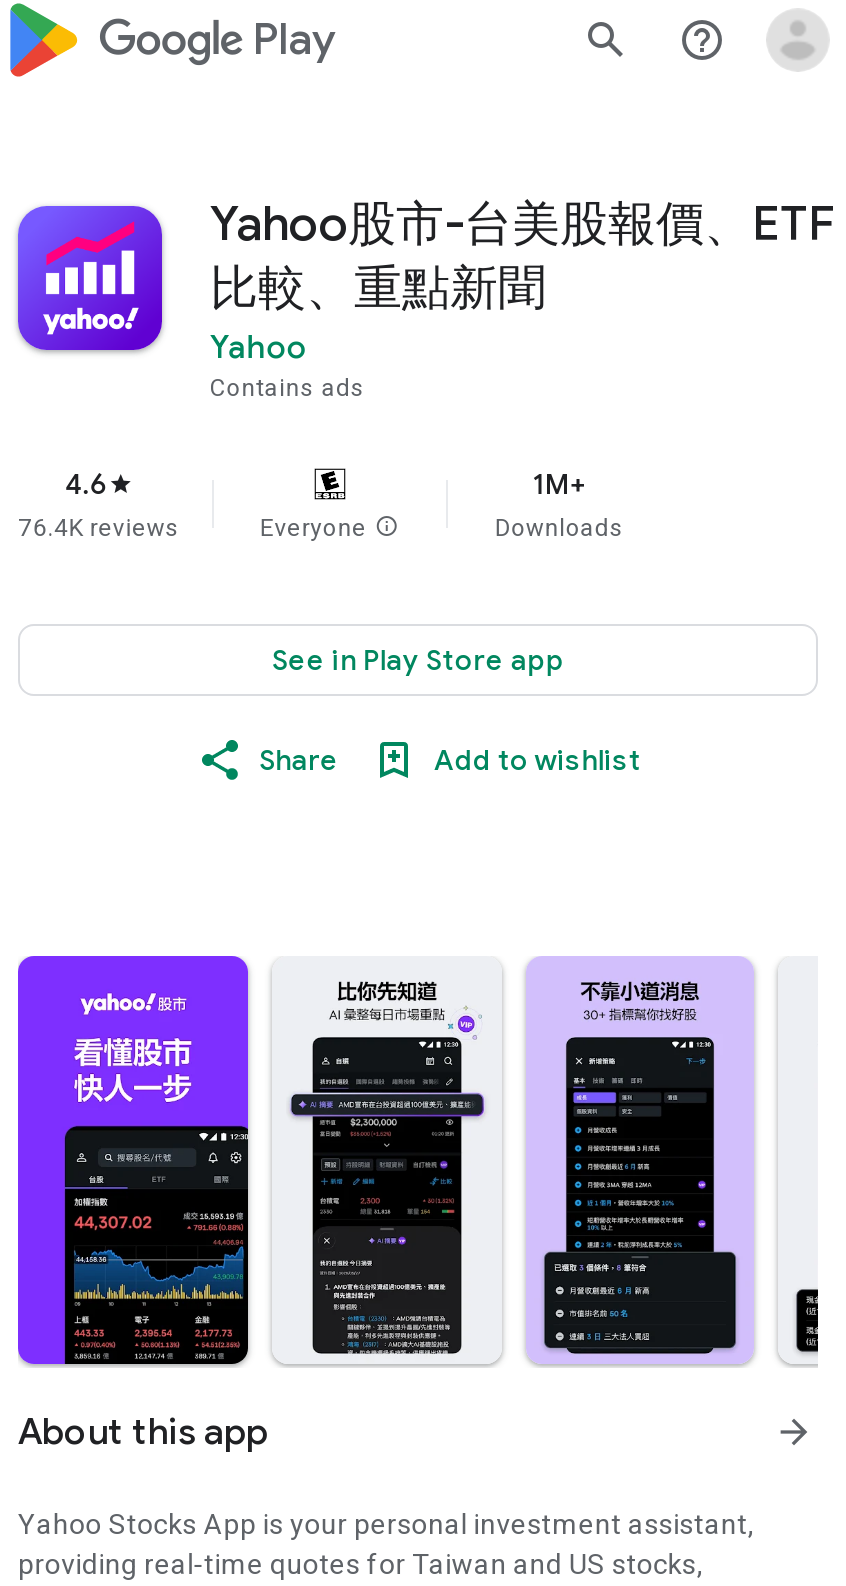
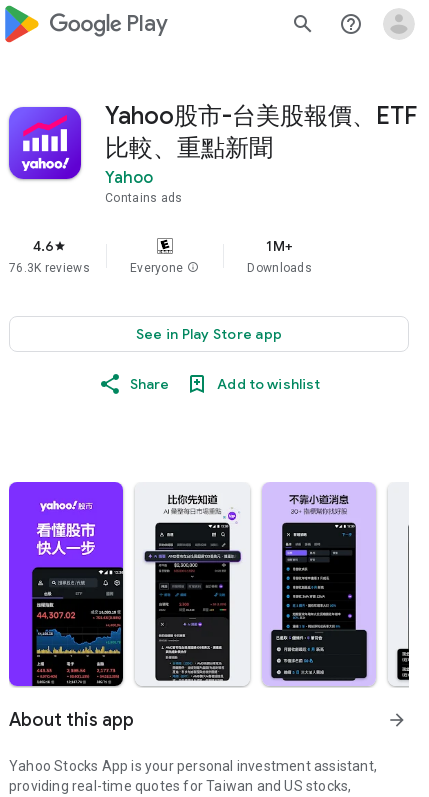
- 76.4K reviews
+ 76.3K reviews
